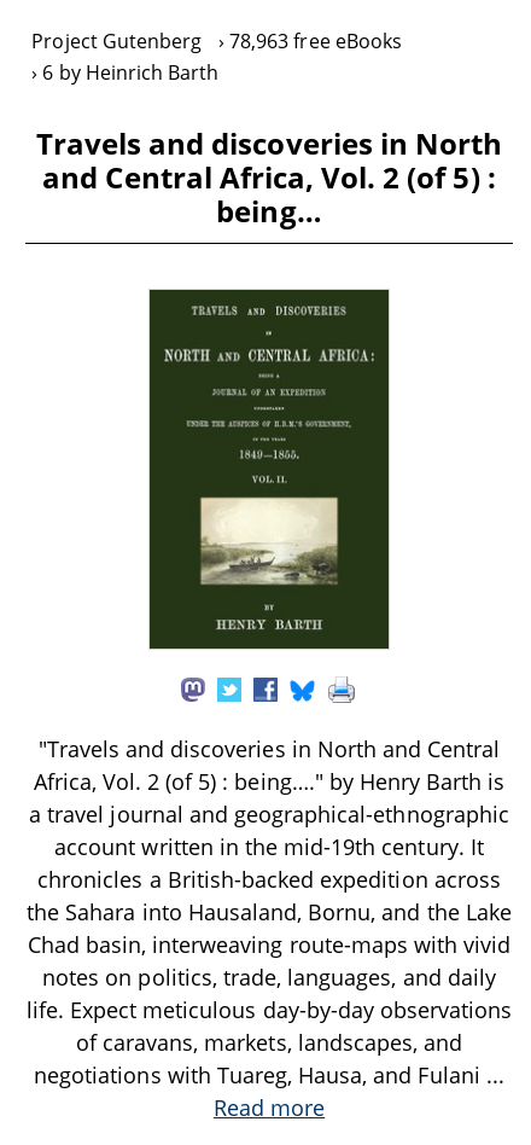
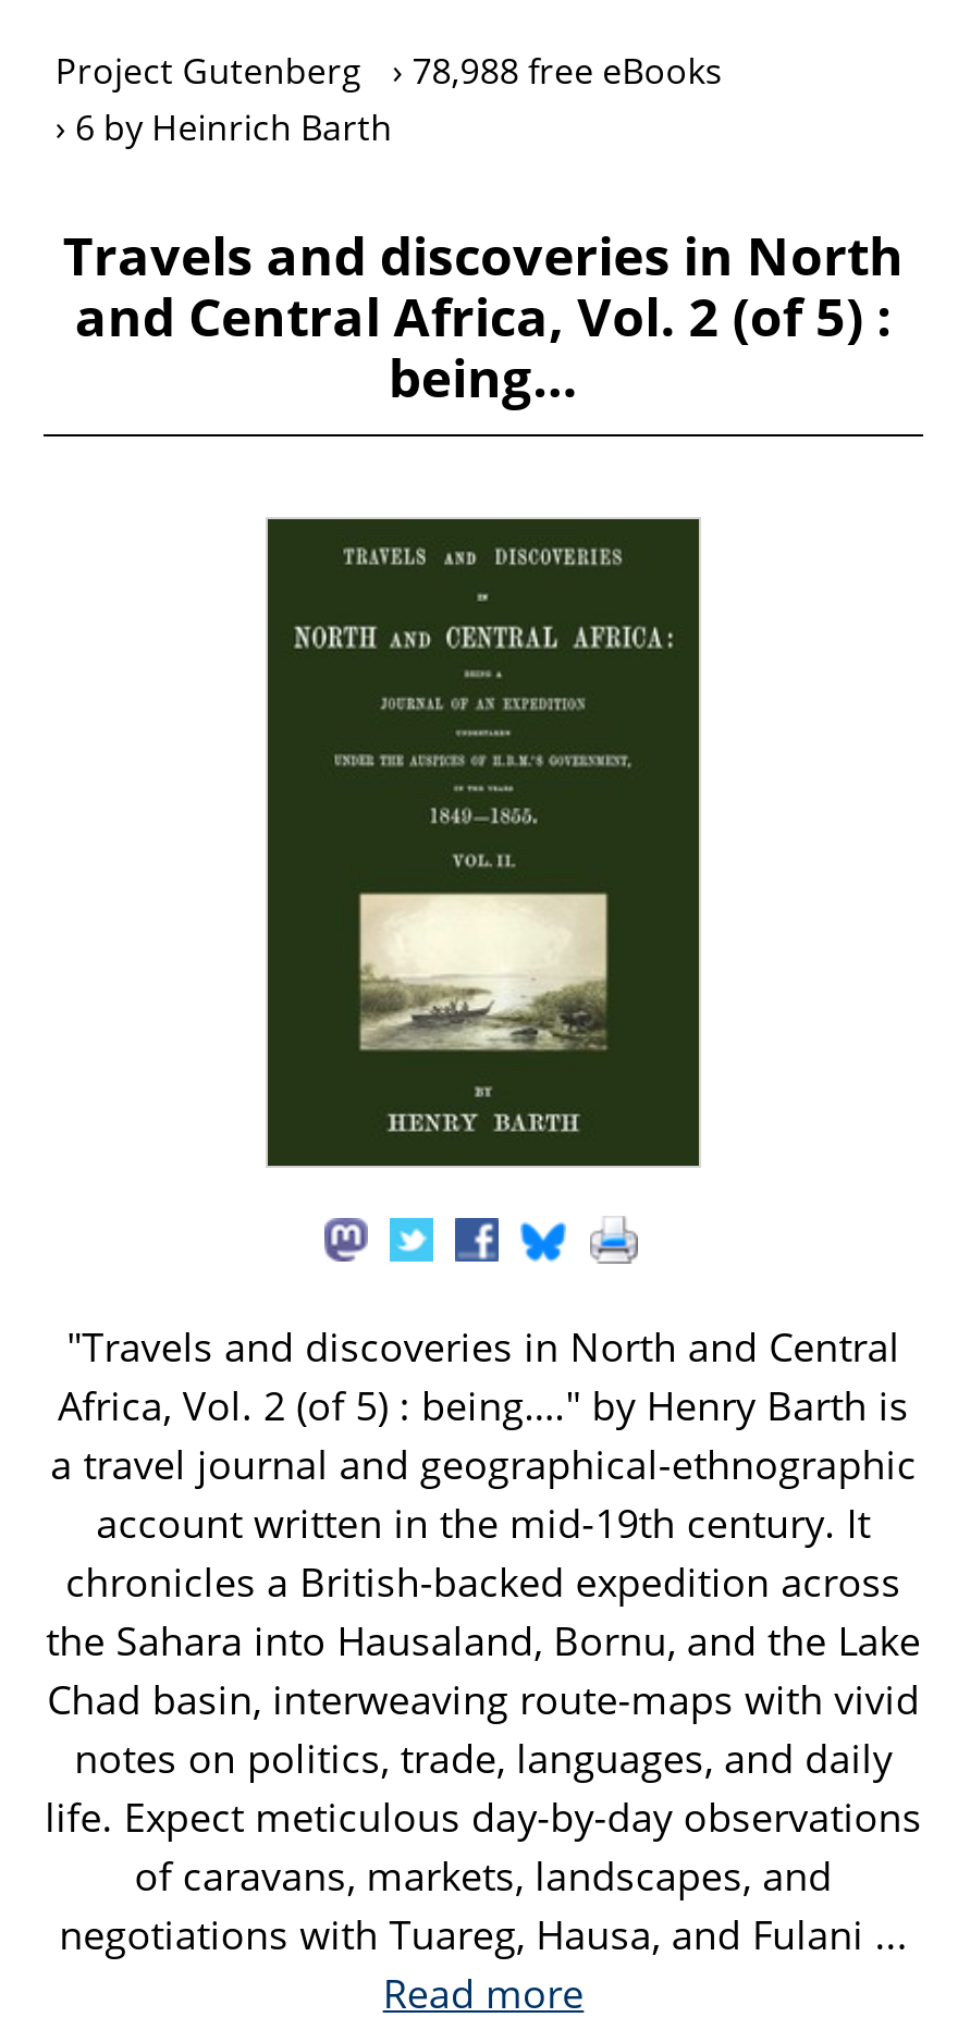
- Project Gutenberg 78,963 free eBooks
+ Project Gutenberg 78,988 free eBooks
